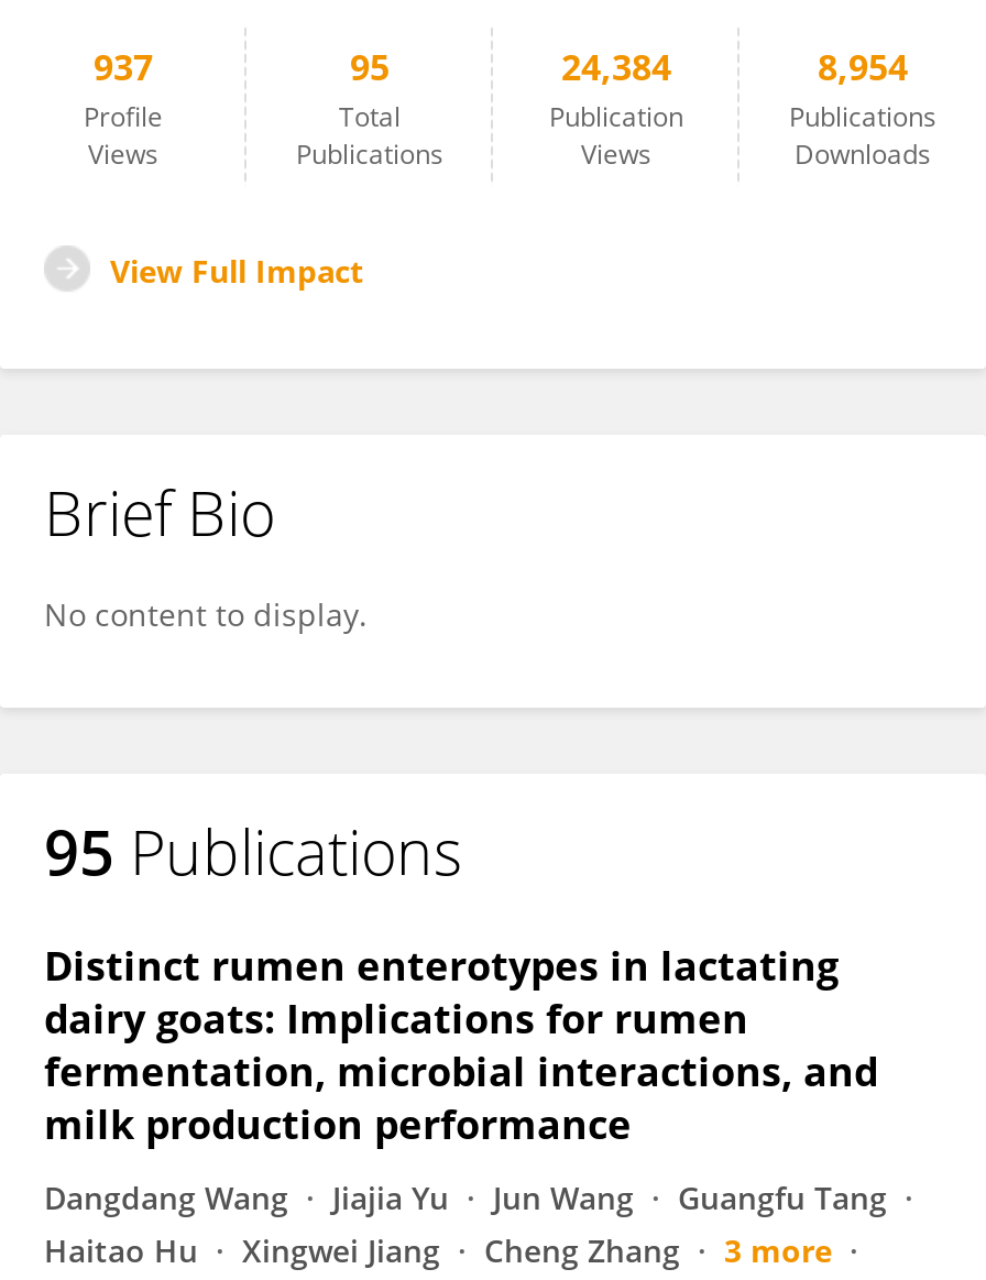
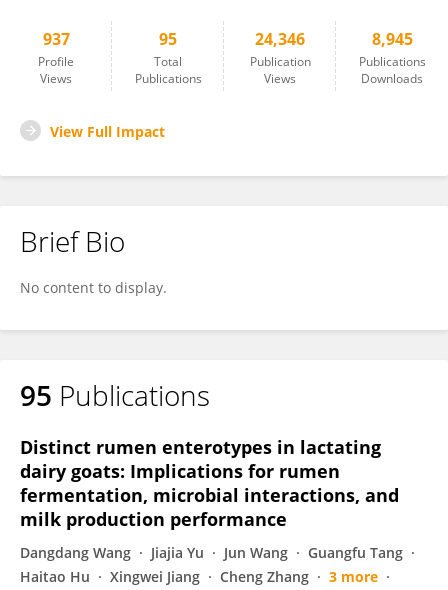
- 24,384
+ 24,346

- 8,954
+ 8,945
